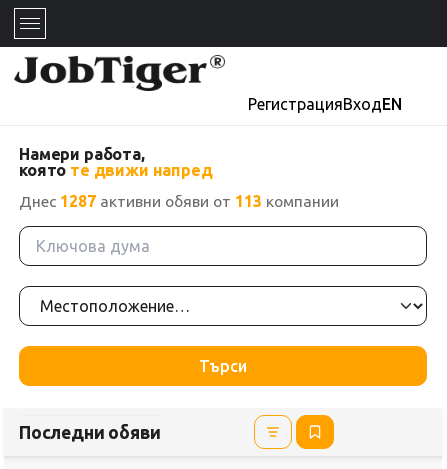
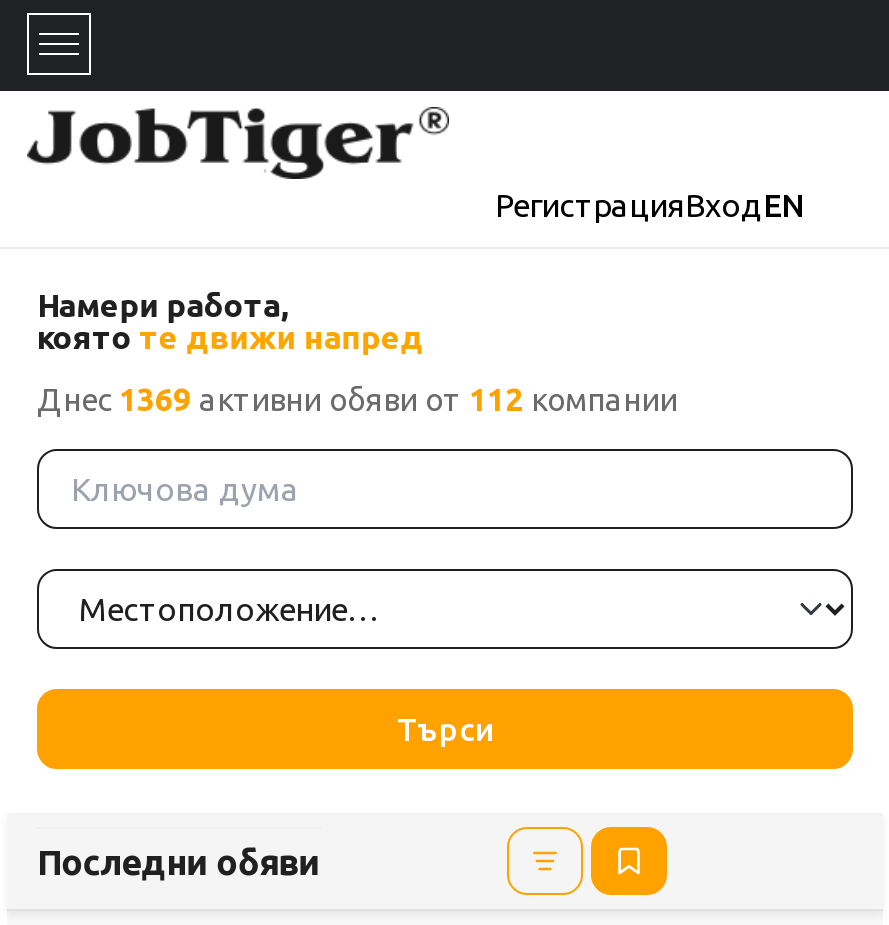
- Днес 1287 активни обяви от 113 компании
+ Днес 1369 активни обяви от 112 компании
